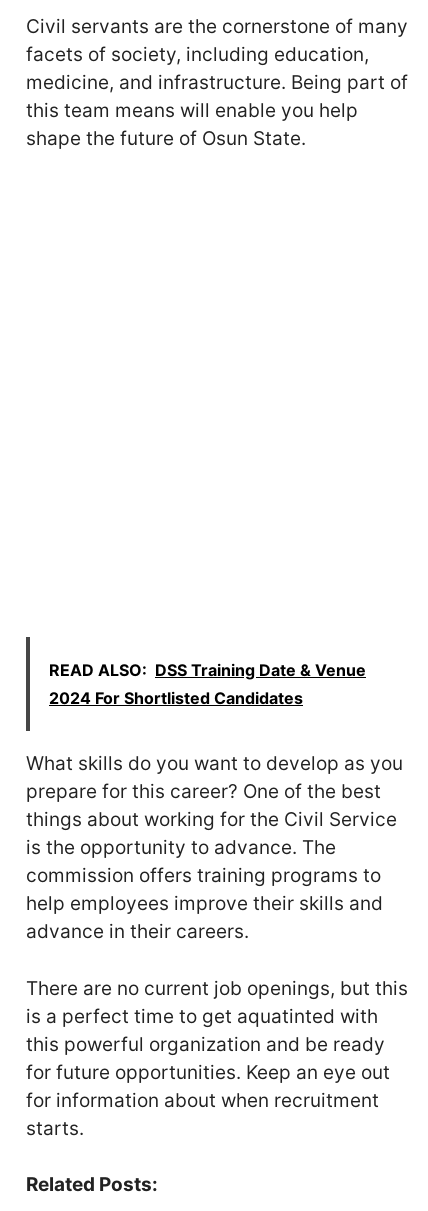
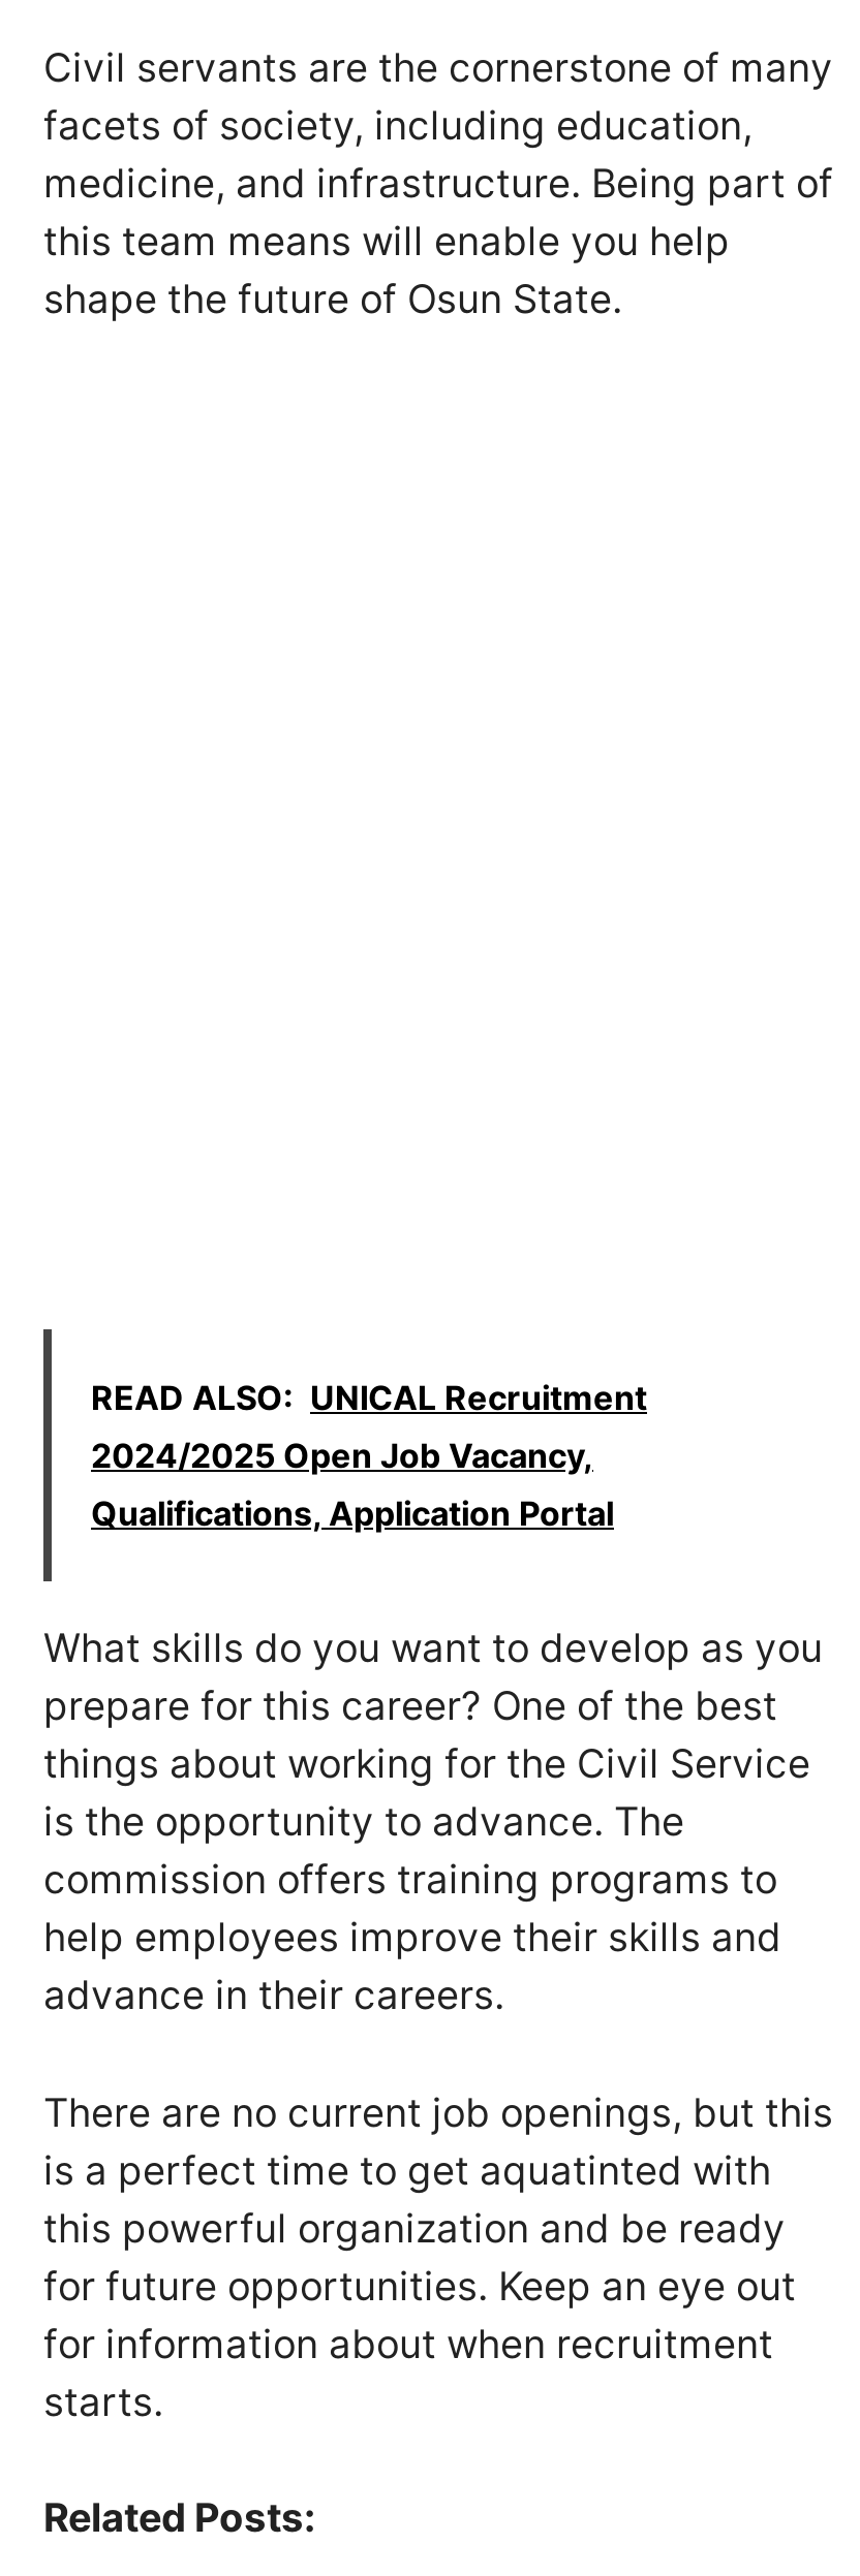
- READ ALSO: DSS Training Date & Venue
- 2024 For Shortlisted Candidates
+ READ ALSO: UNICAL Recruitment
+ 2024/2025 Open Job Vacancy,
+ Qualifications, Application Portal
